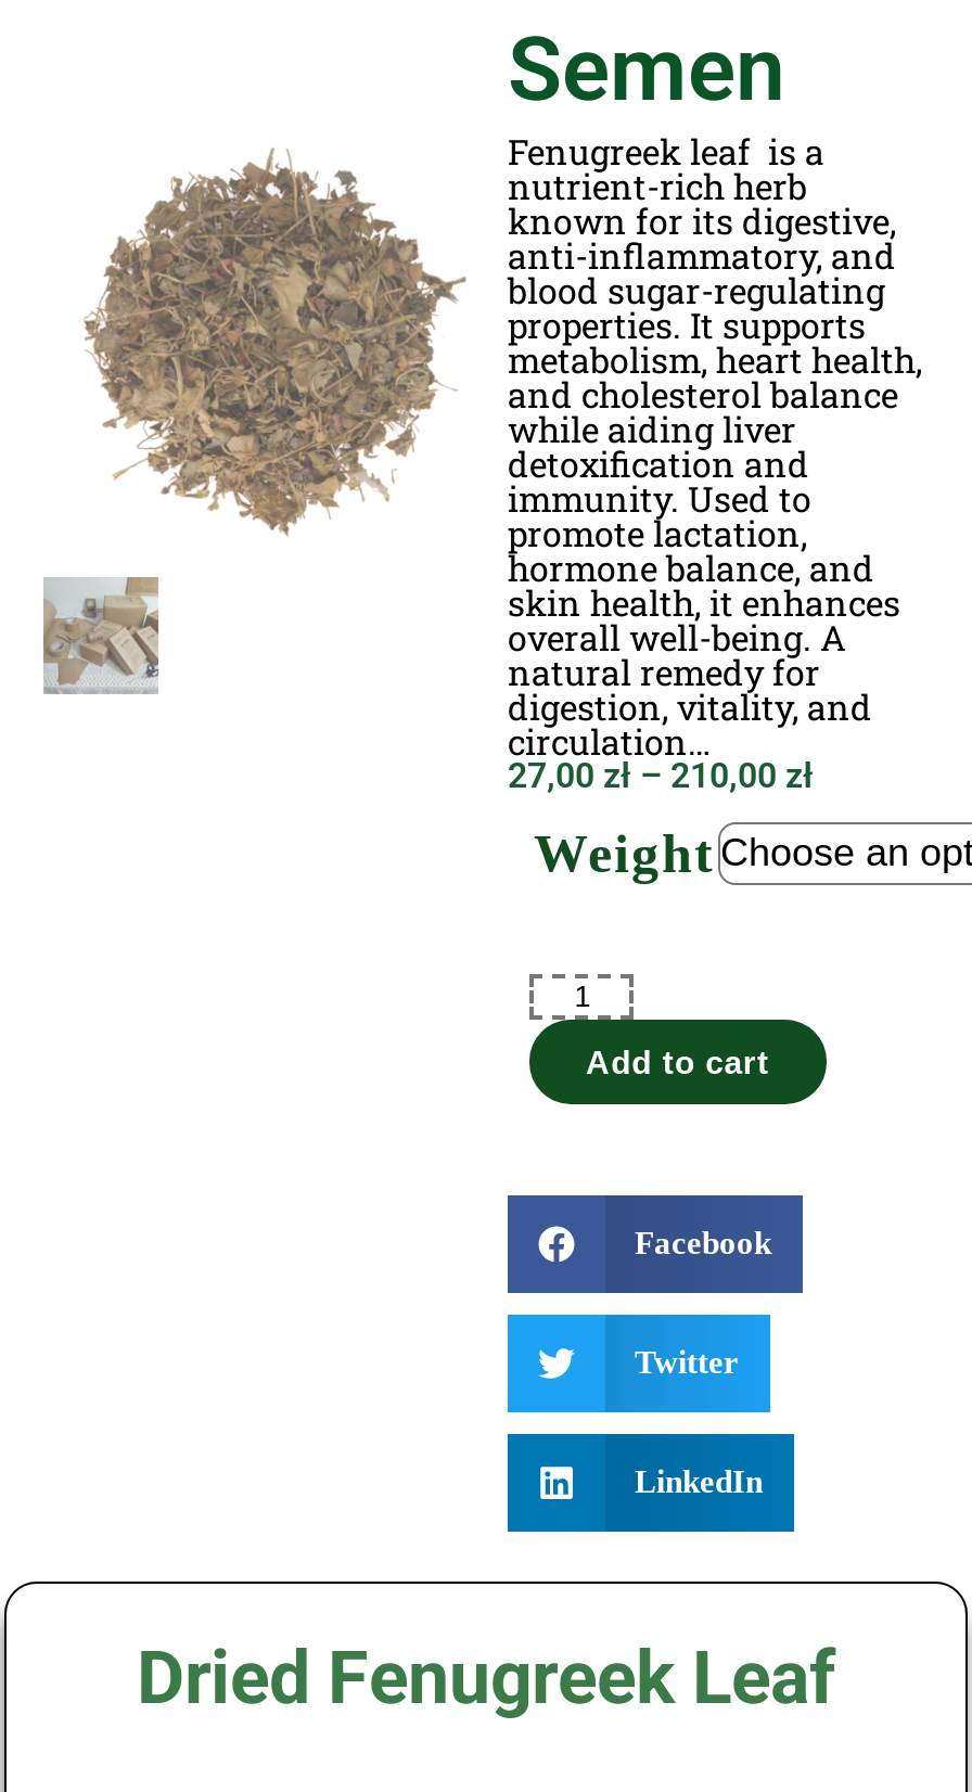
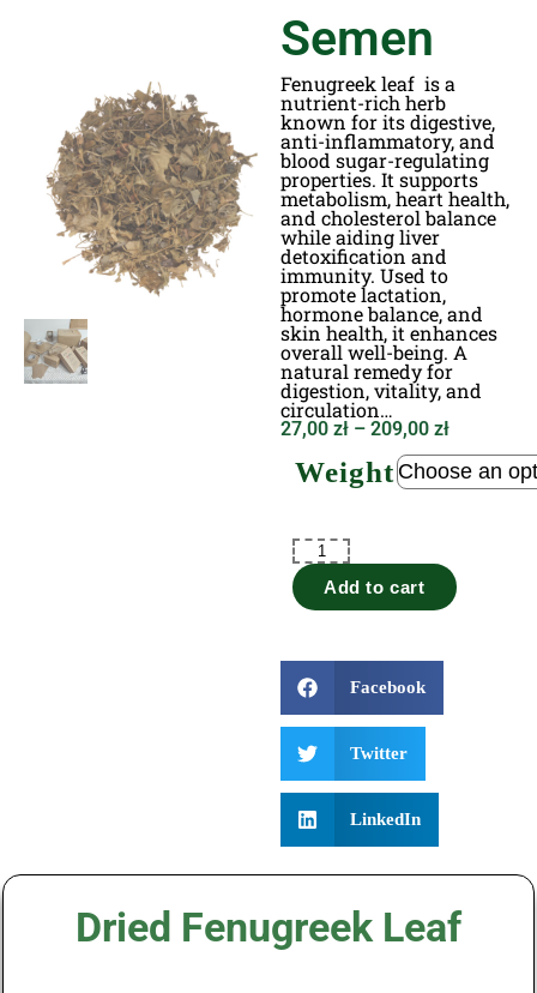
- 27,00zł – 210,00 zł
+ 27,00zł – 209,00 zł
